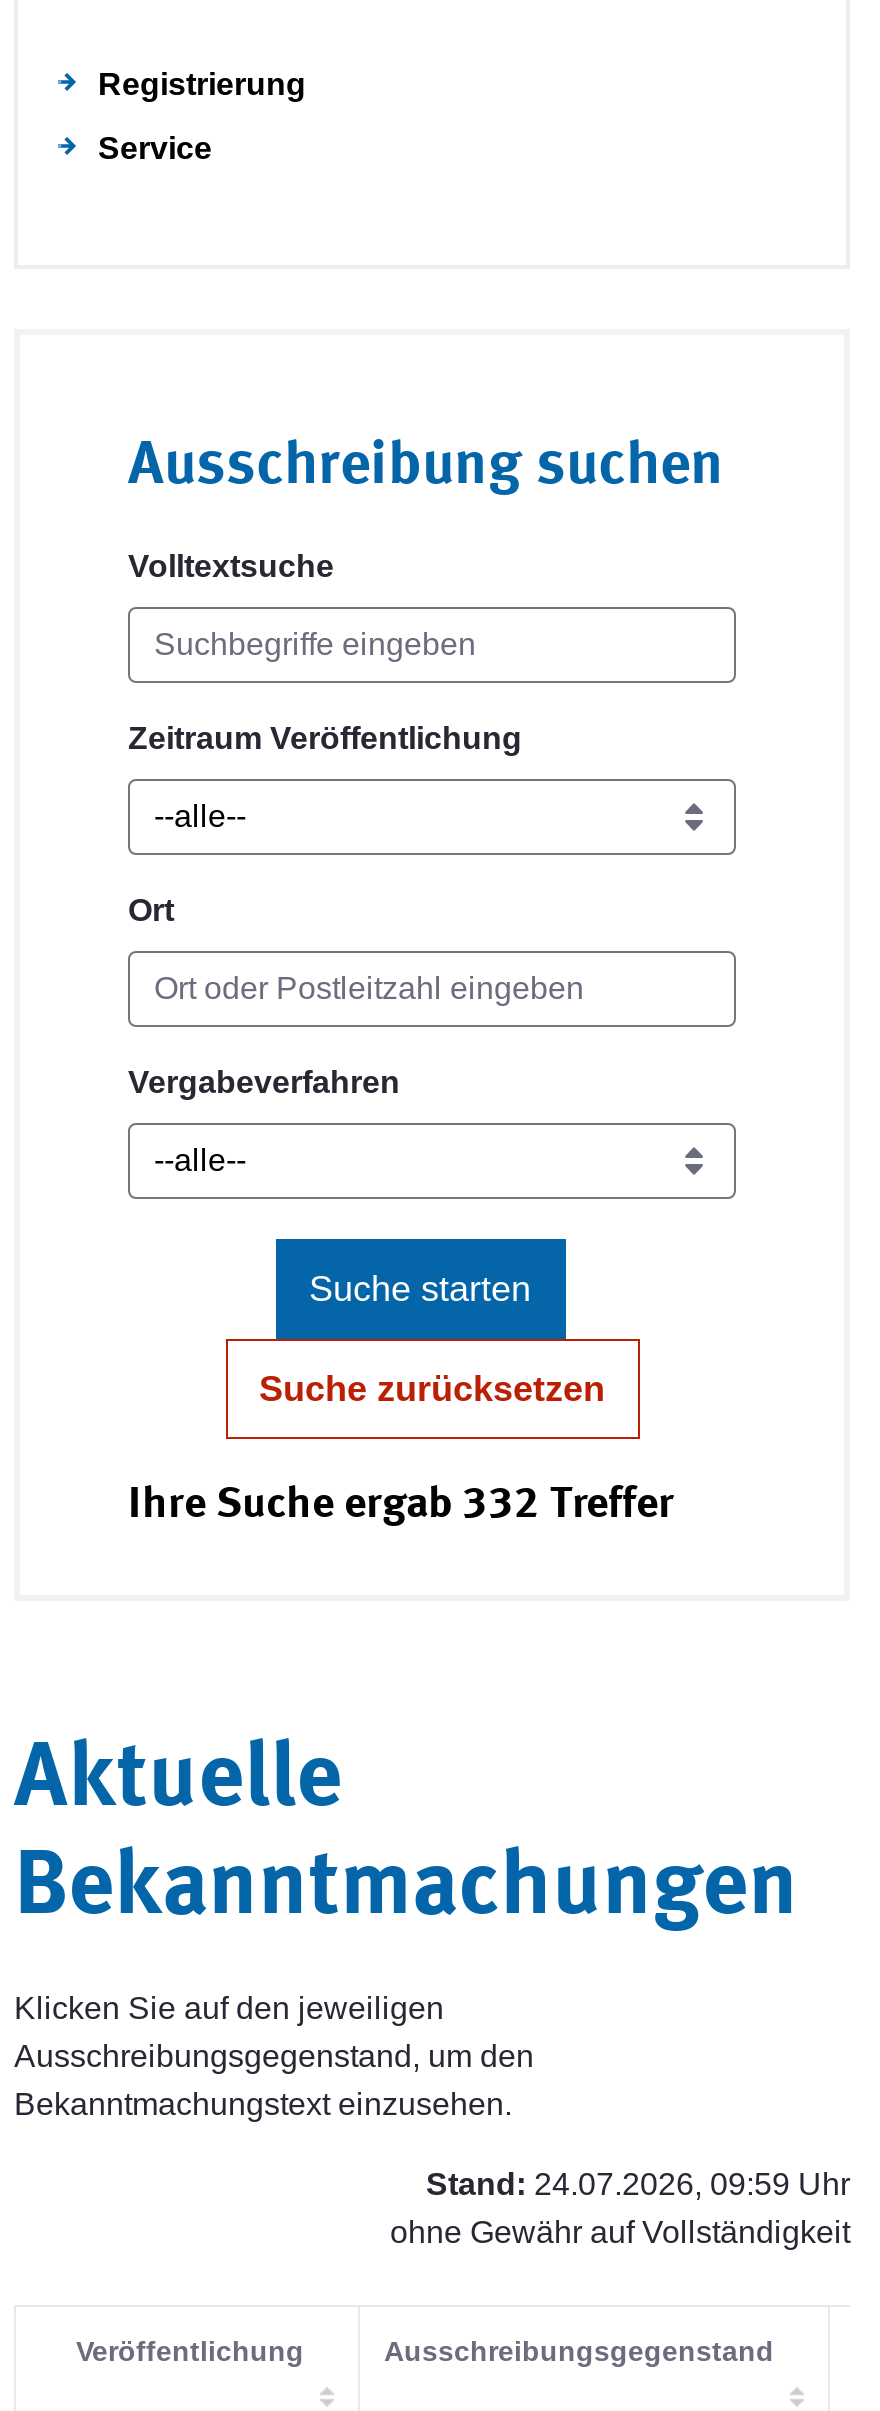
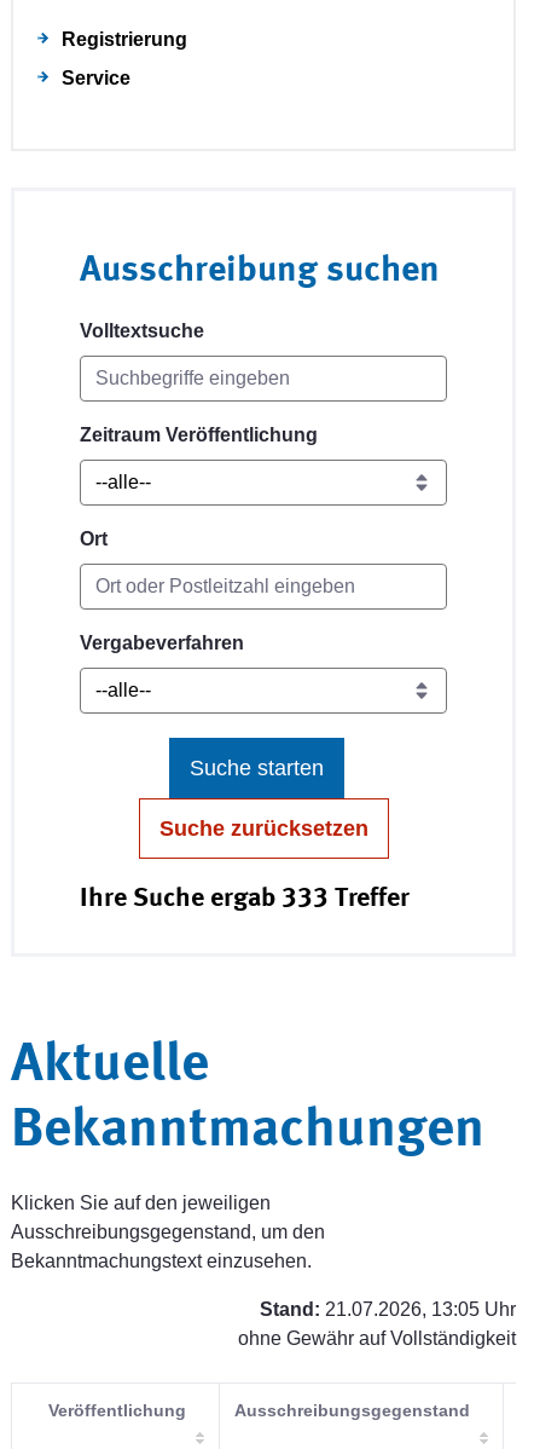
- Ihre Suche ergab 332 Treffer
+ Ihre Suche ergab 333 Treffer

- Stand: 24.07.2026, 09:59 Uhr
+ Stand: 21.07.2026, 13:05 Uhr
